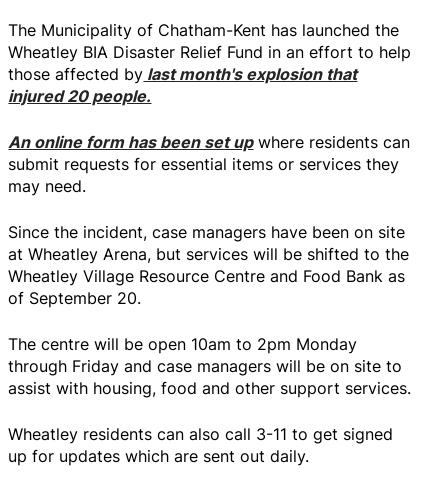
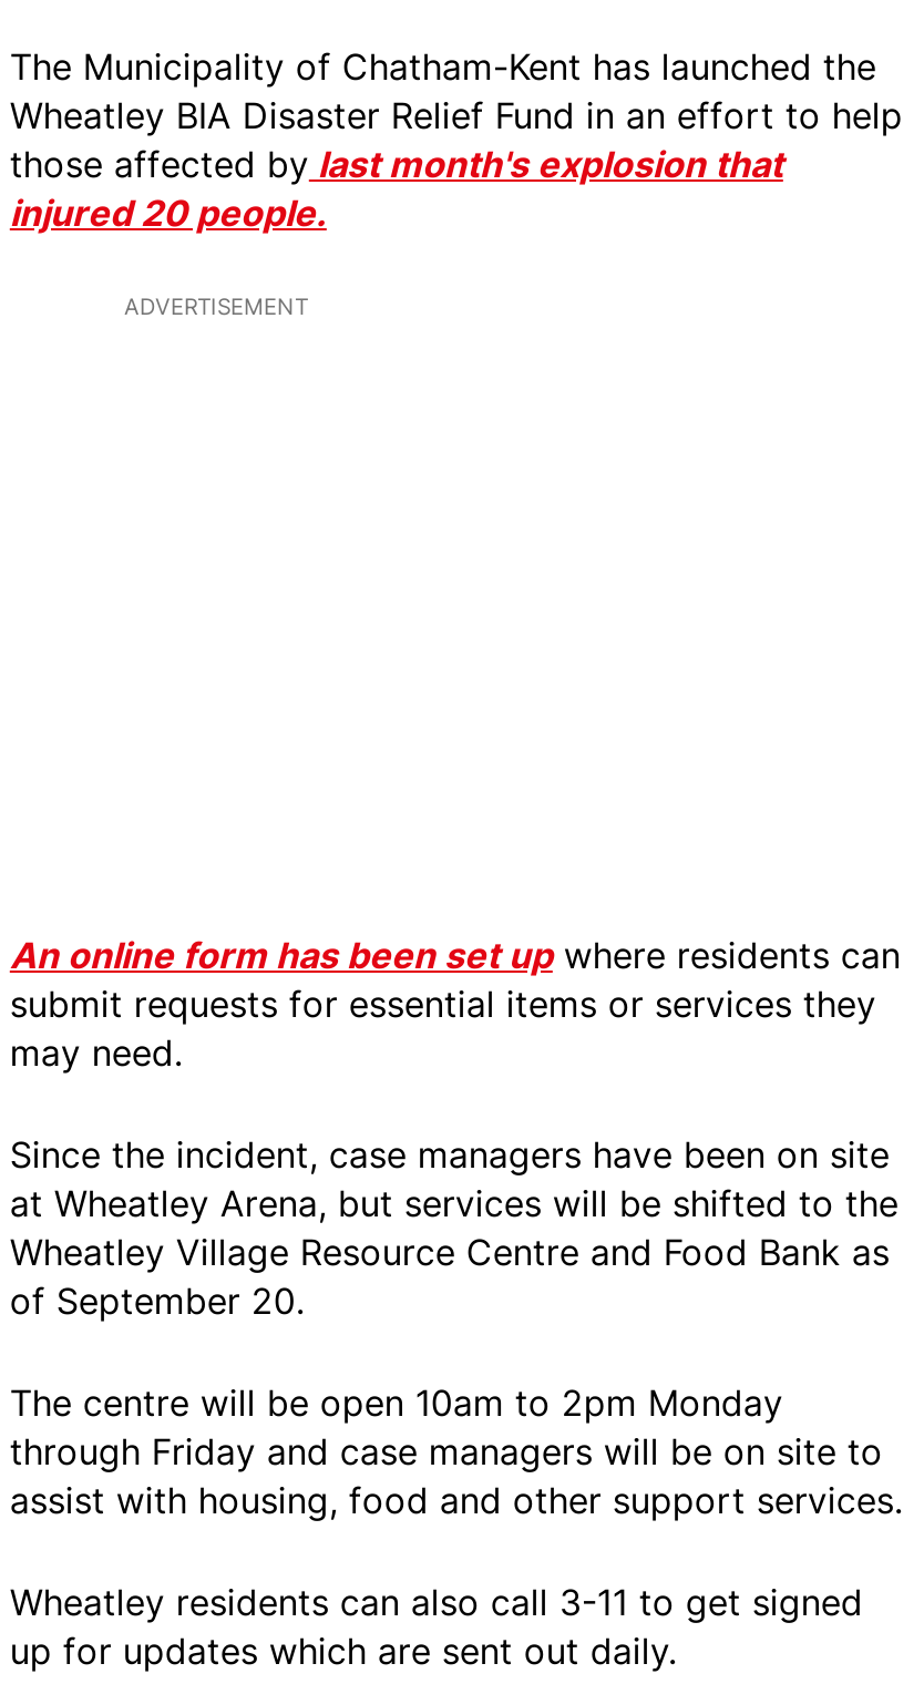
+ ADVERTISEMENT
